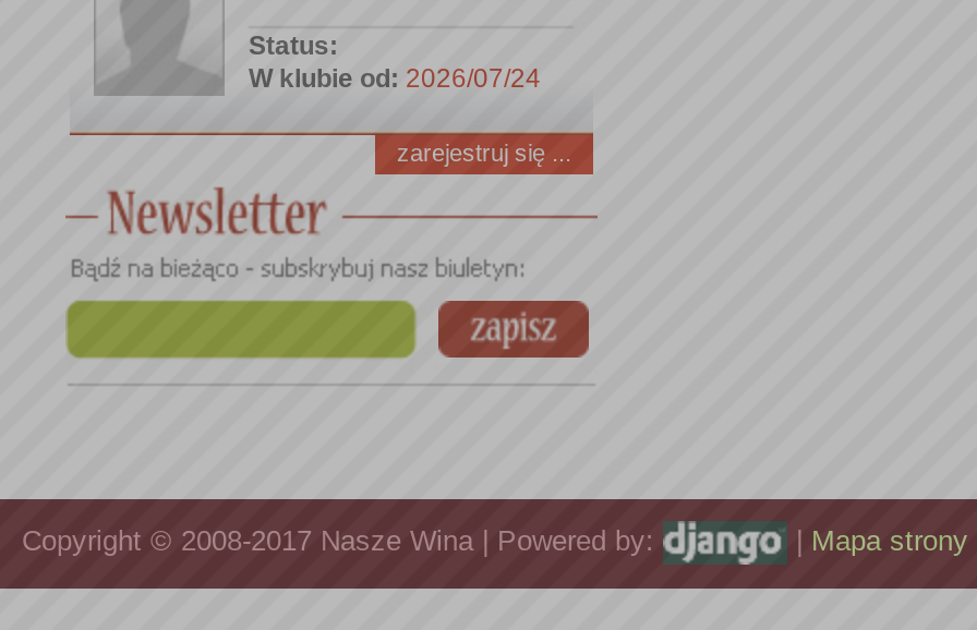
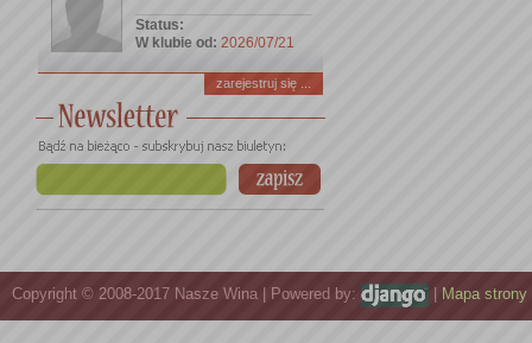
- W klubie od: 2026/07/24
+ W klubie od: 2026/07/21
